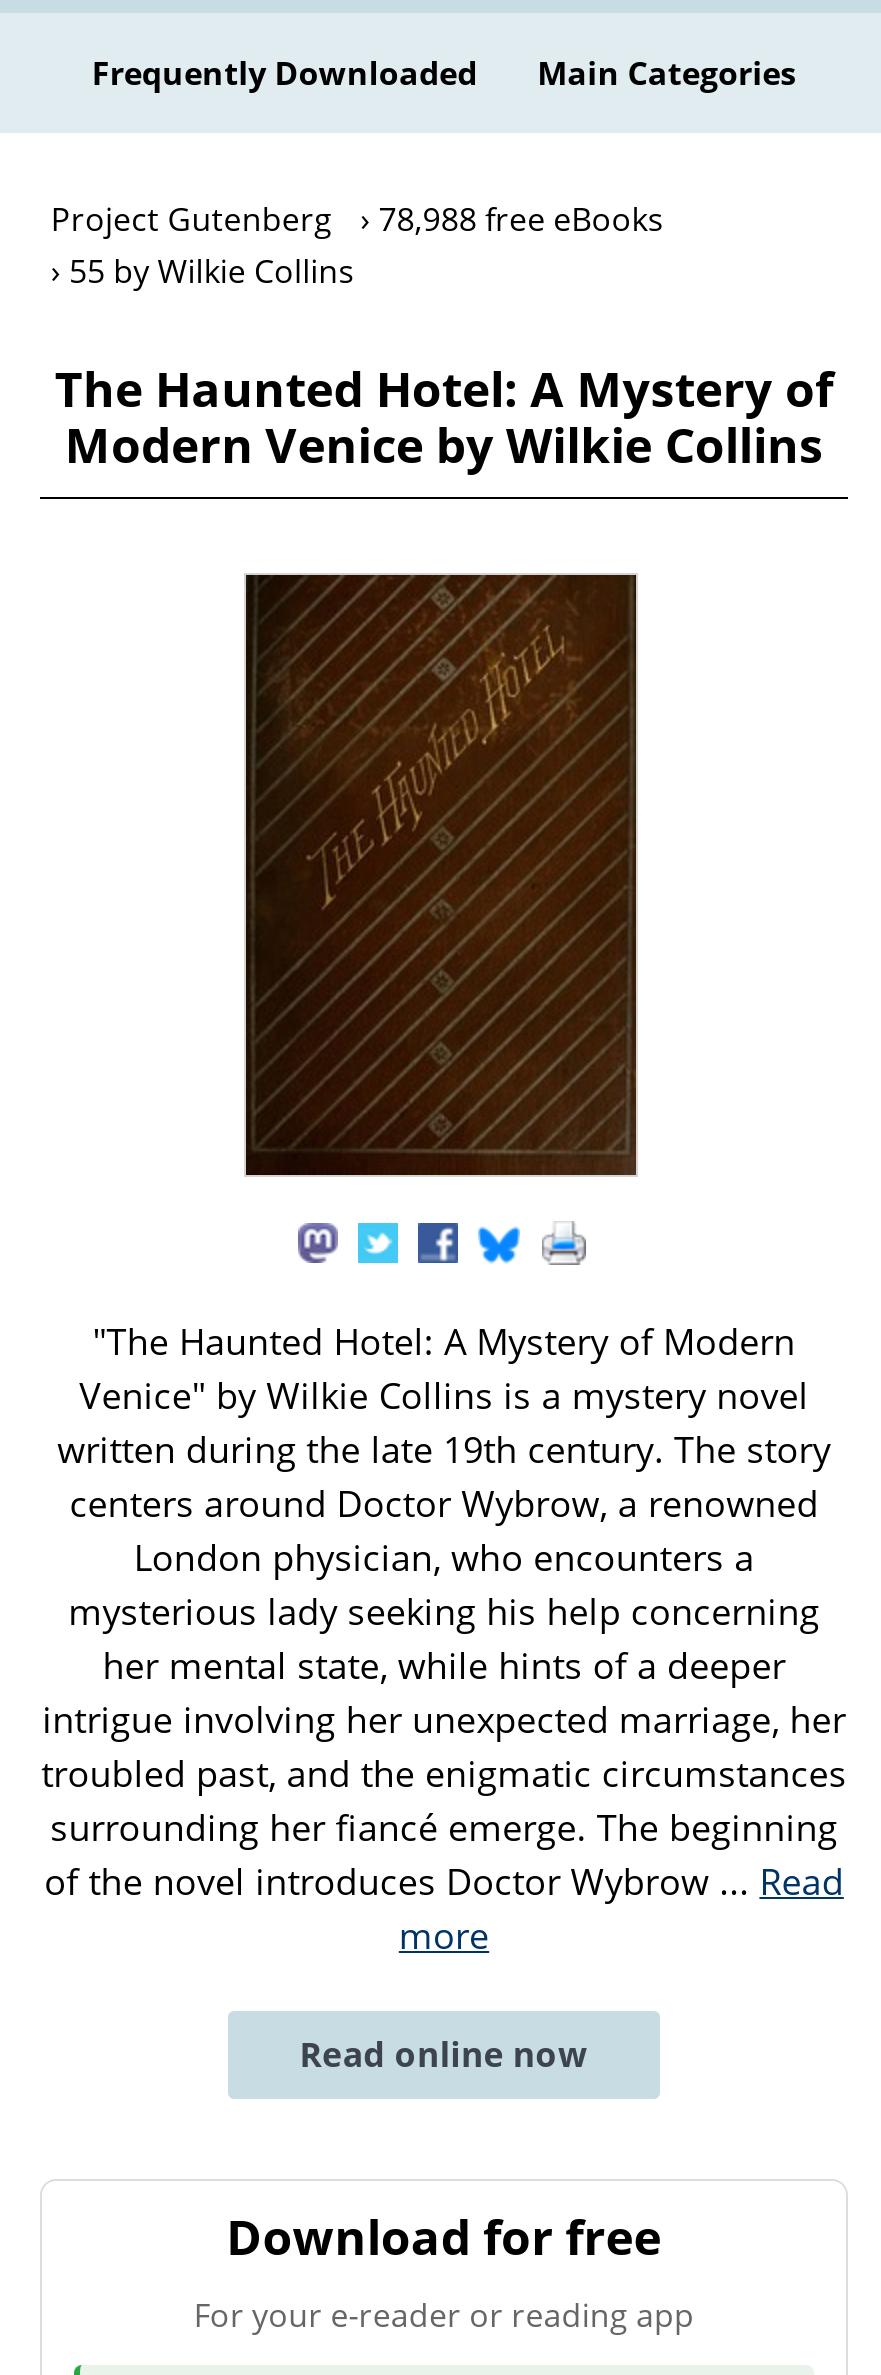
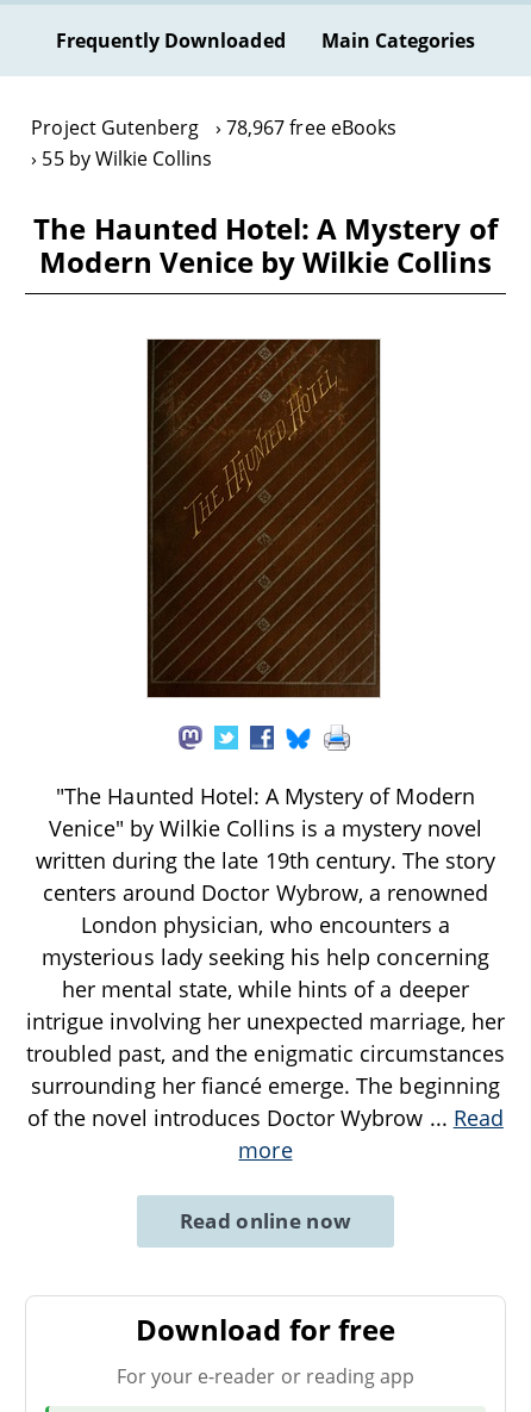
- Project Gutenberg 78,988 free eBooks
+ Project Gutenberg 78,967 free eBooks
